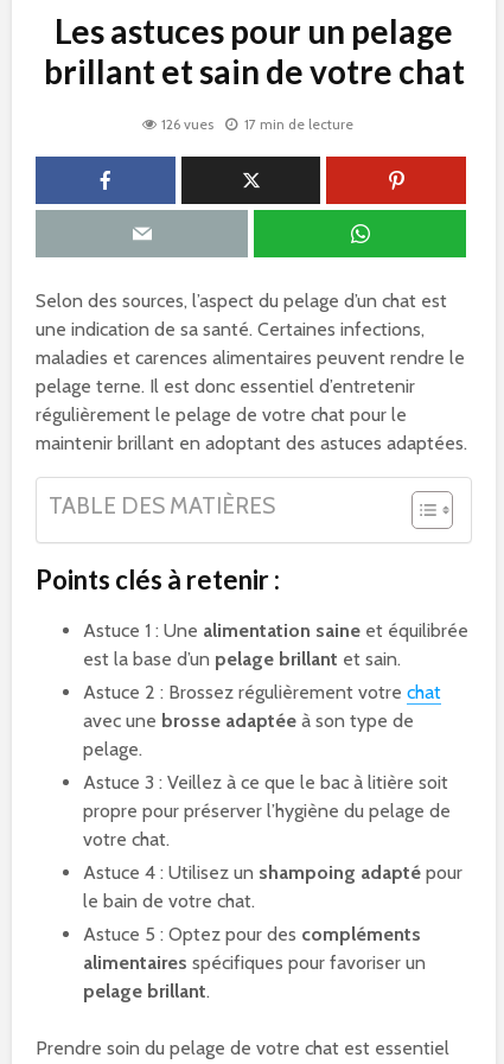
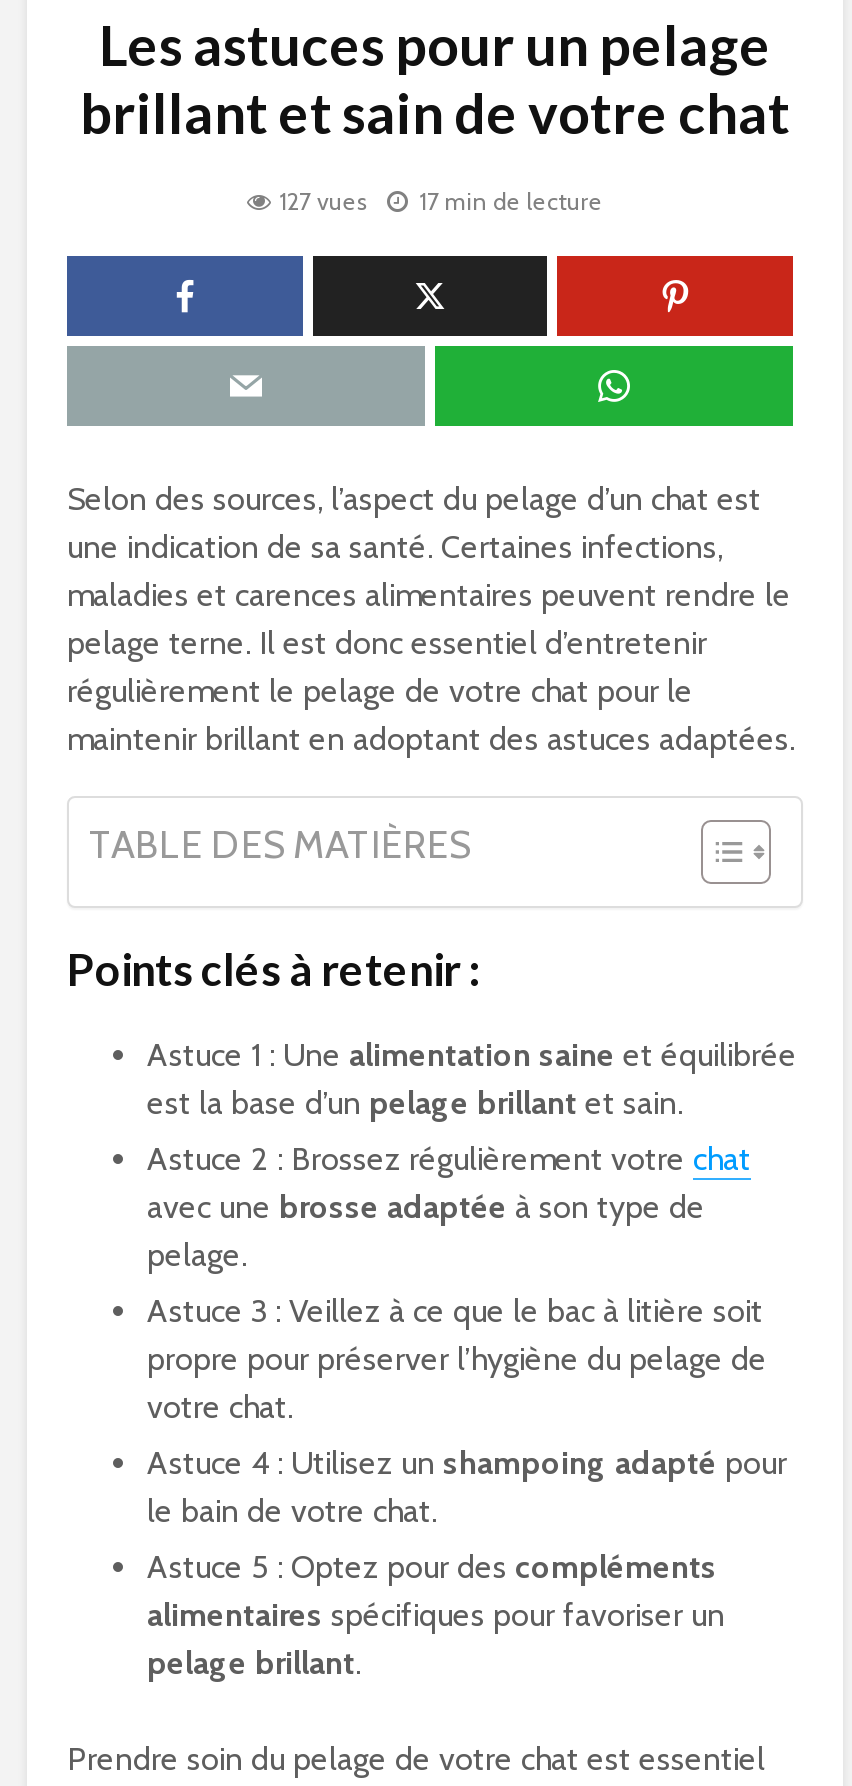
- 126 vues 17 min de lecture
+ 127 vues 17 min de lecture
